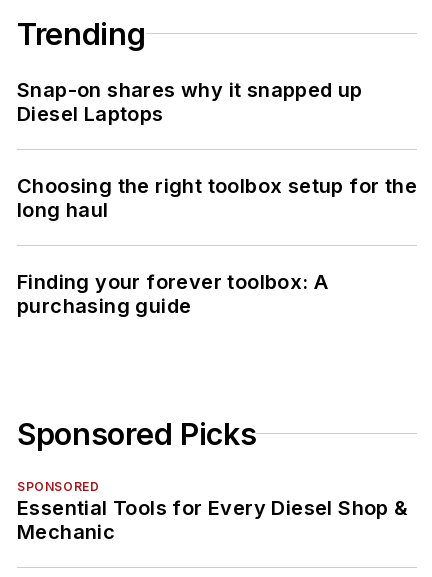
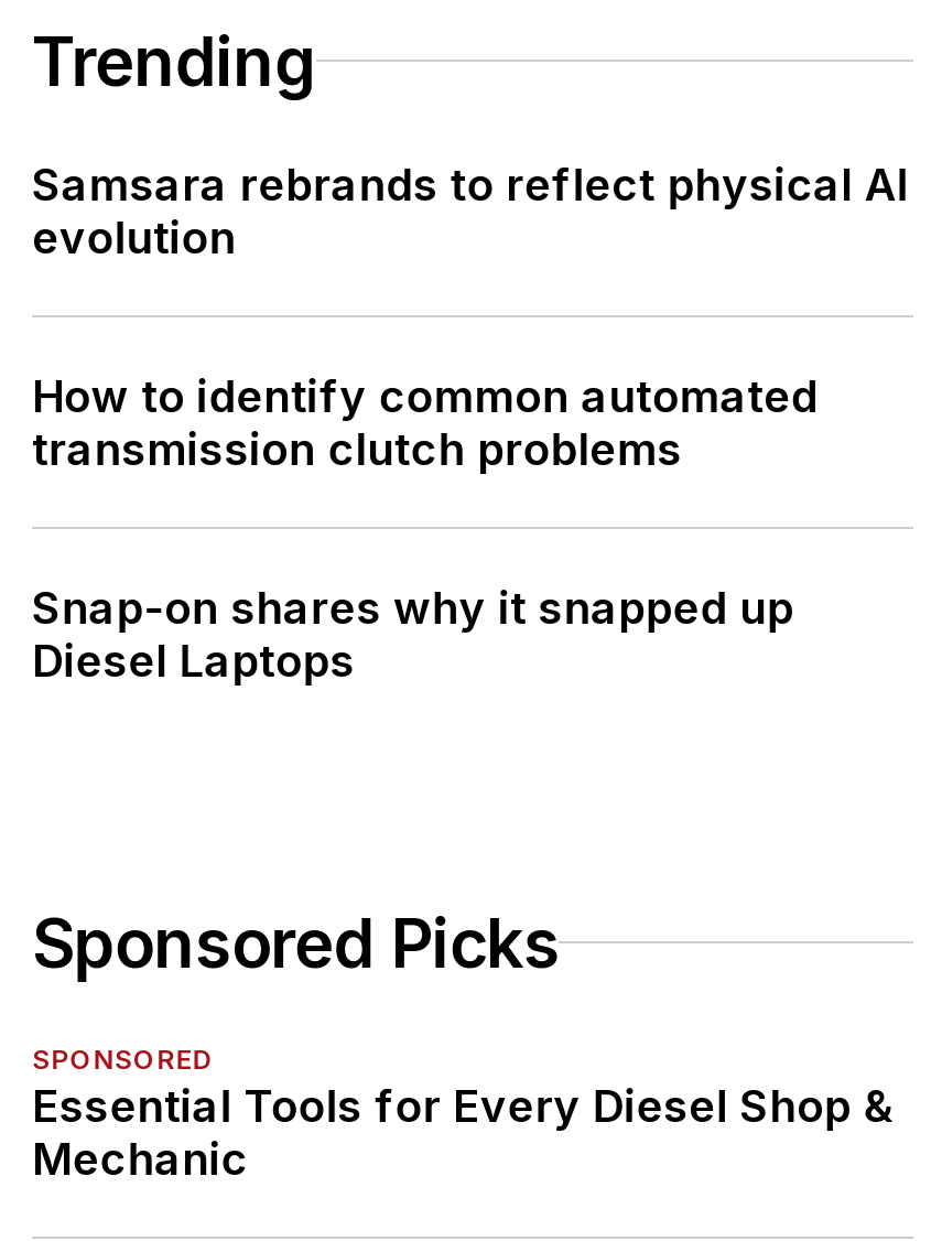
+ Samsara rebrands to reflect physical AI
+ evolution
+ How to identify common automated
+ transmission clutch problems

moved down: Snap-on shares why it snapped up | Diesel Laptops

- Choosing the right toolbox setup for the
- long haul
- Finding your forever toolbox: A
- purchasing guide
